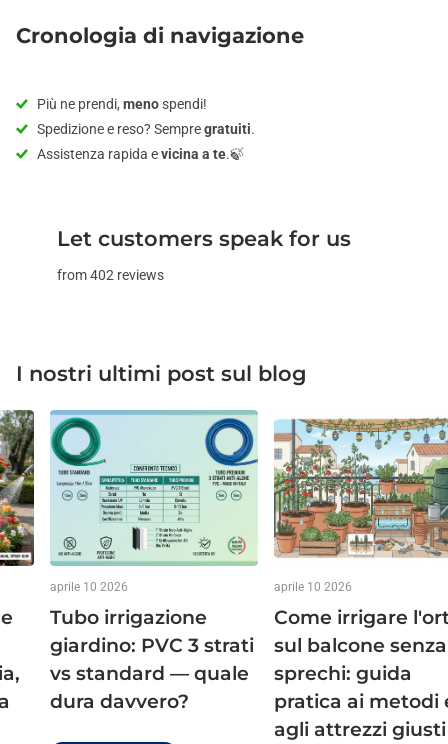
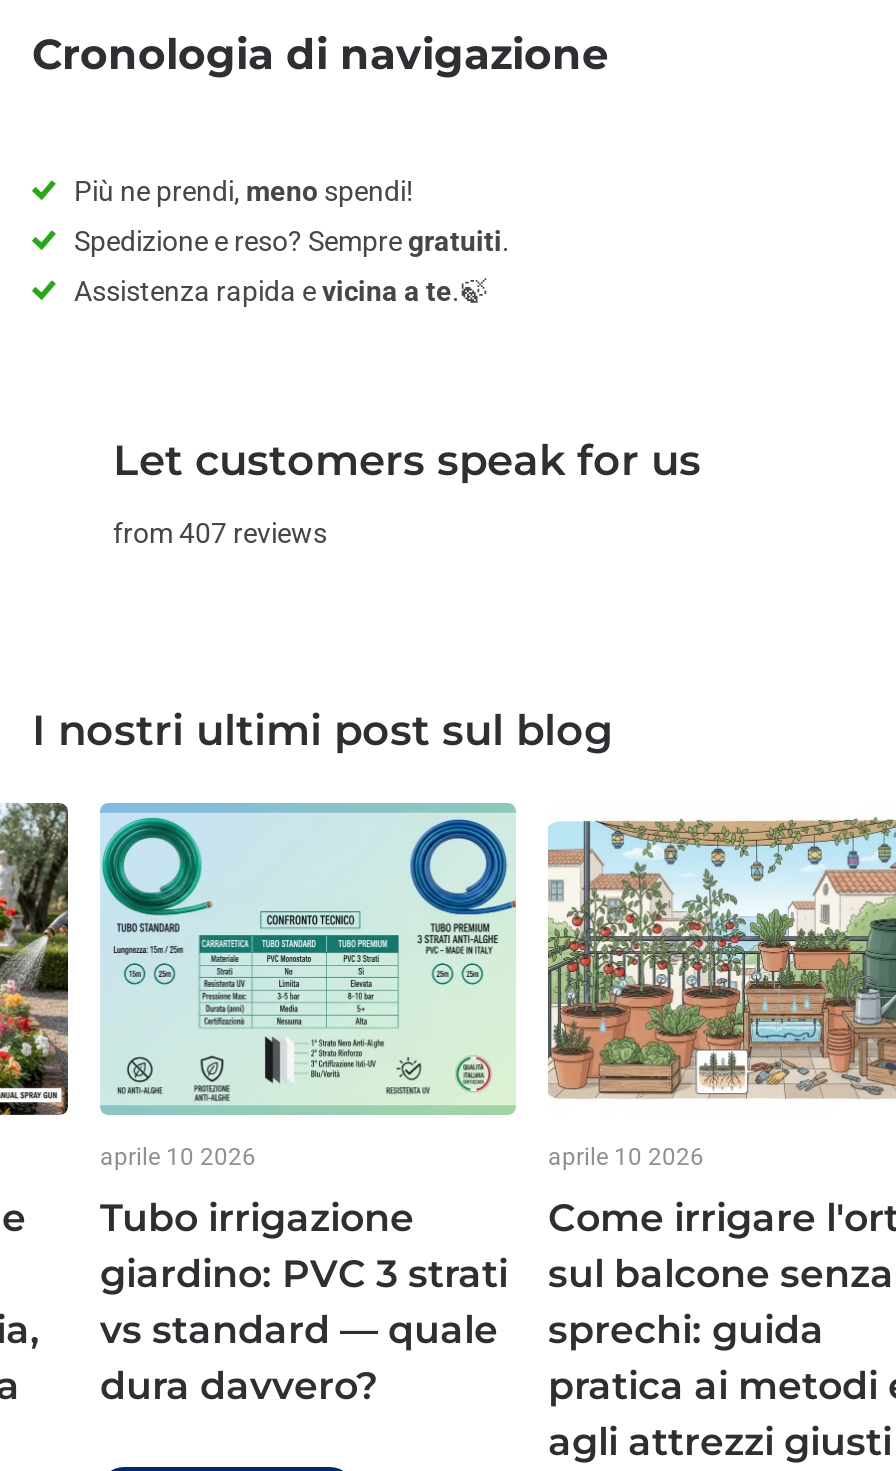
- from 402 reviews
+ from 407 reviews
